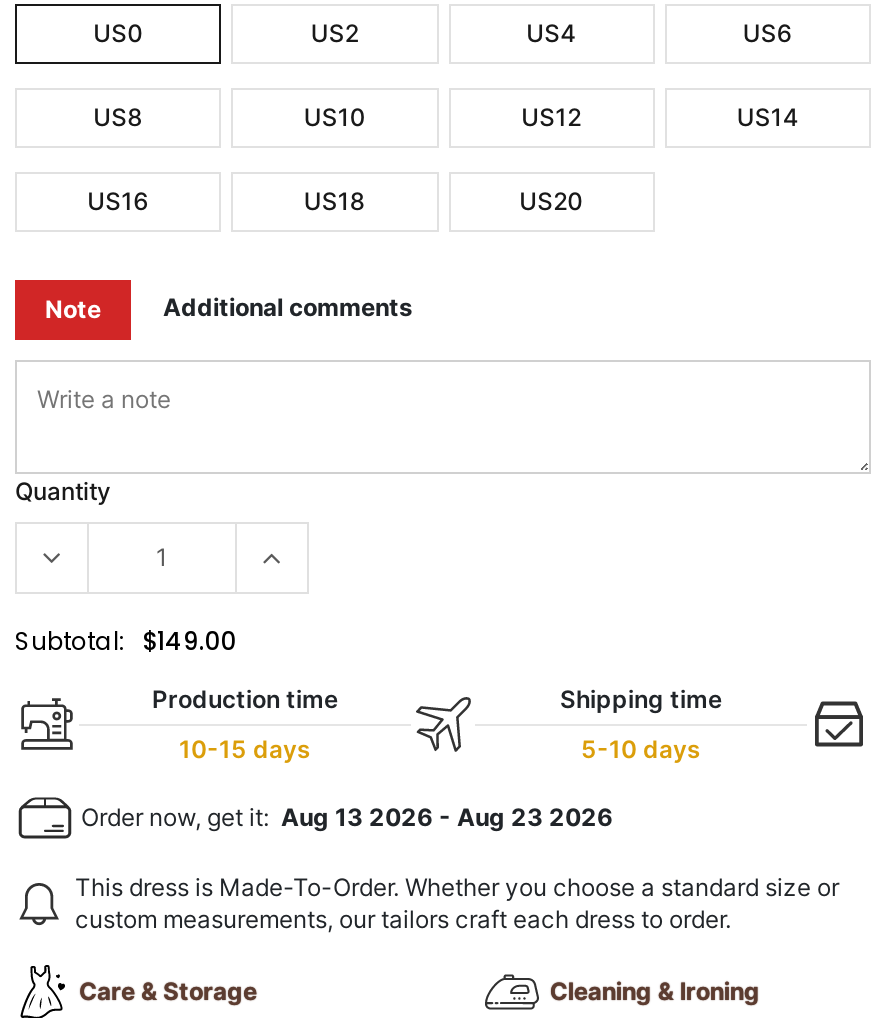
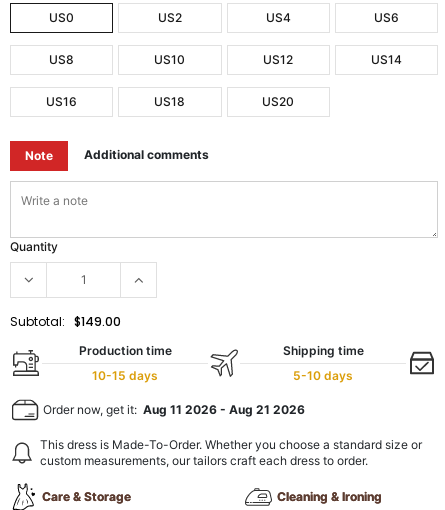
- Order now, get it: Aug 13 2026 - Aug 23 2026
+ Order now, get it: Aug 11 2026 - Aug 21 2026
